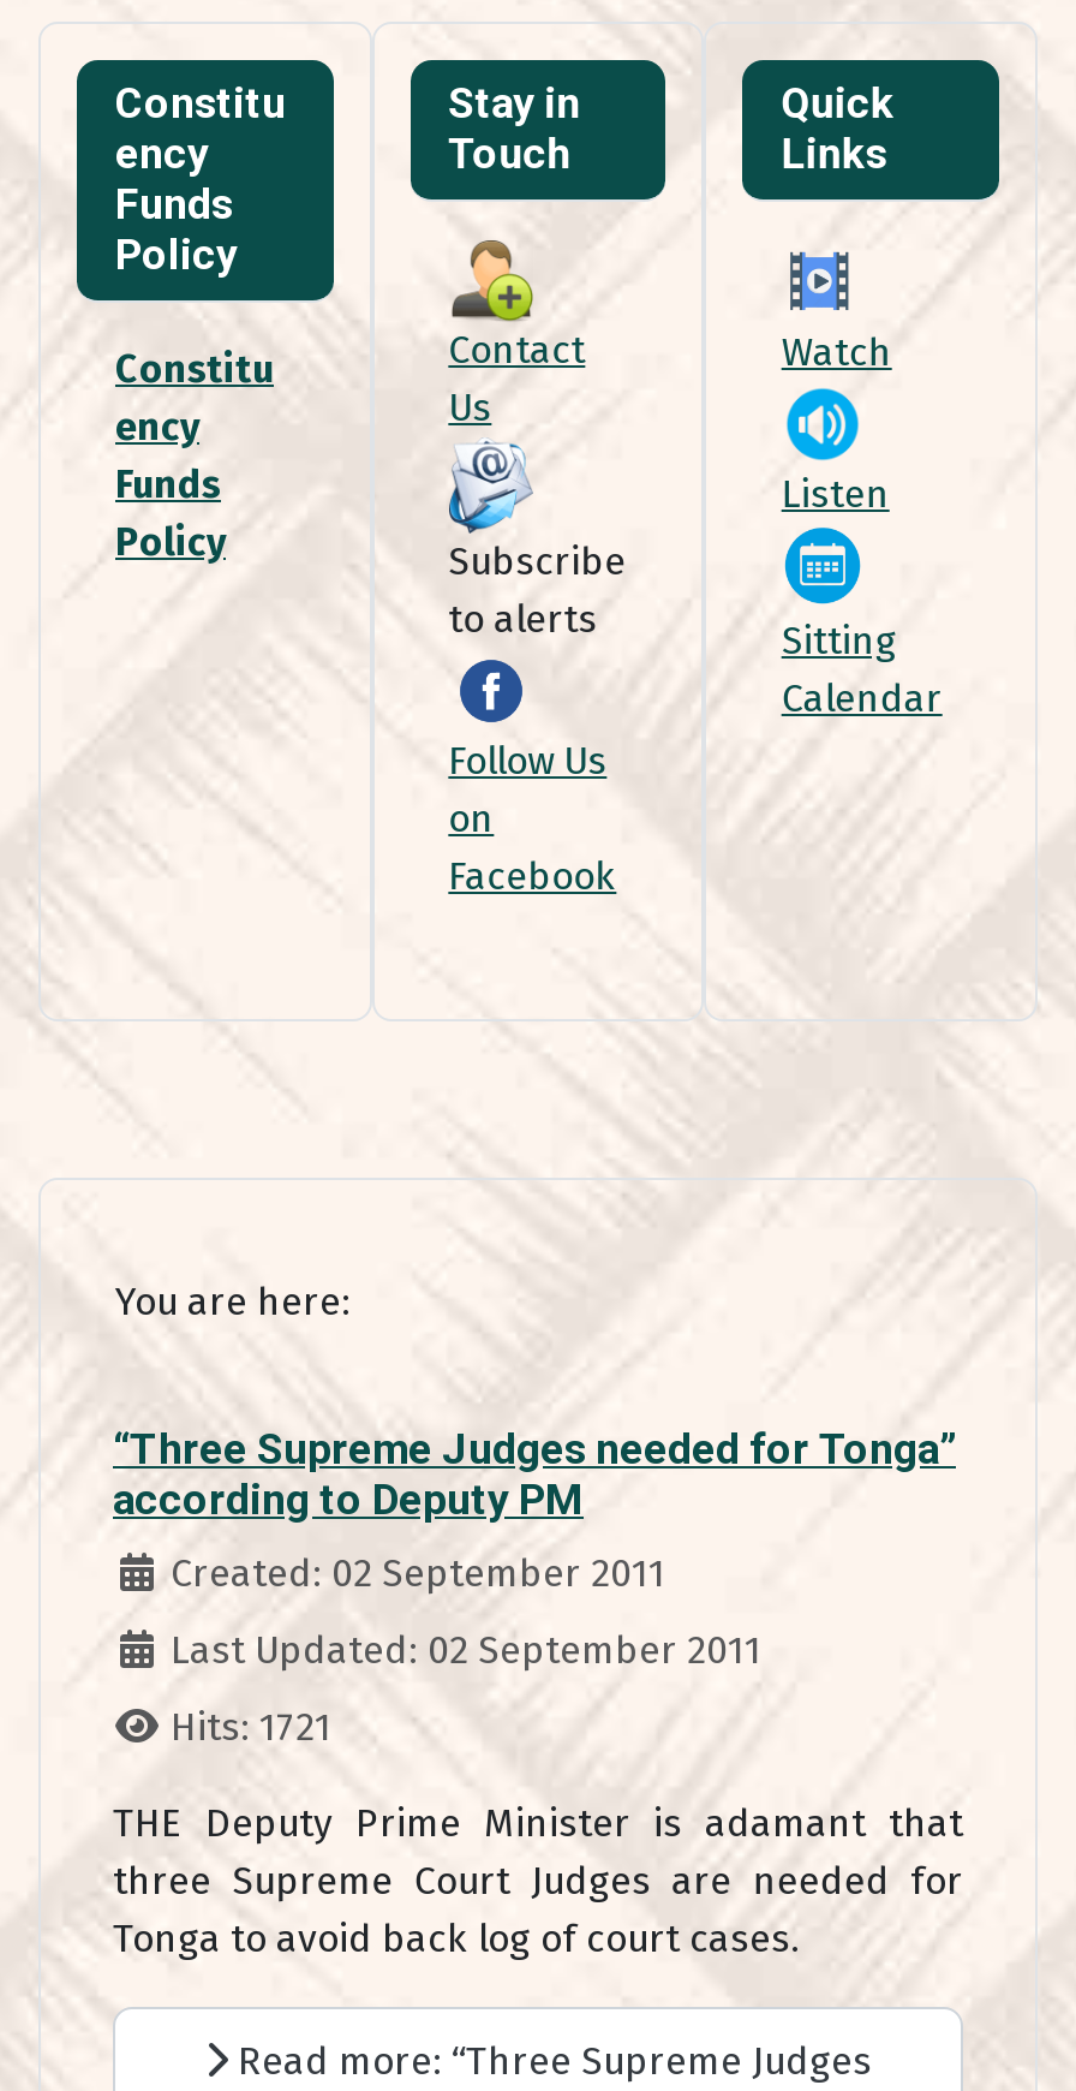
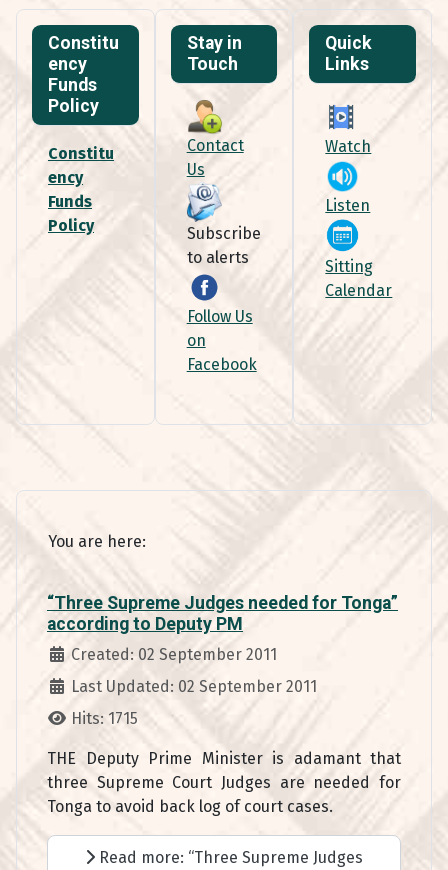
- Hits: 1721
+ Hits: 1715
